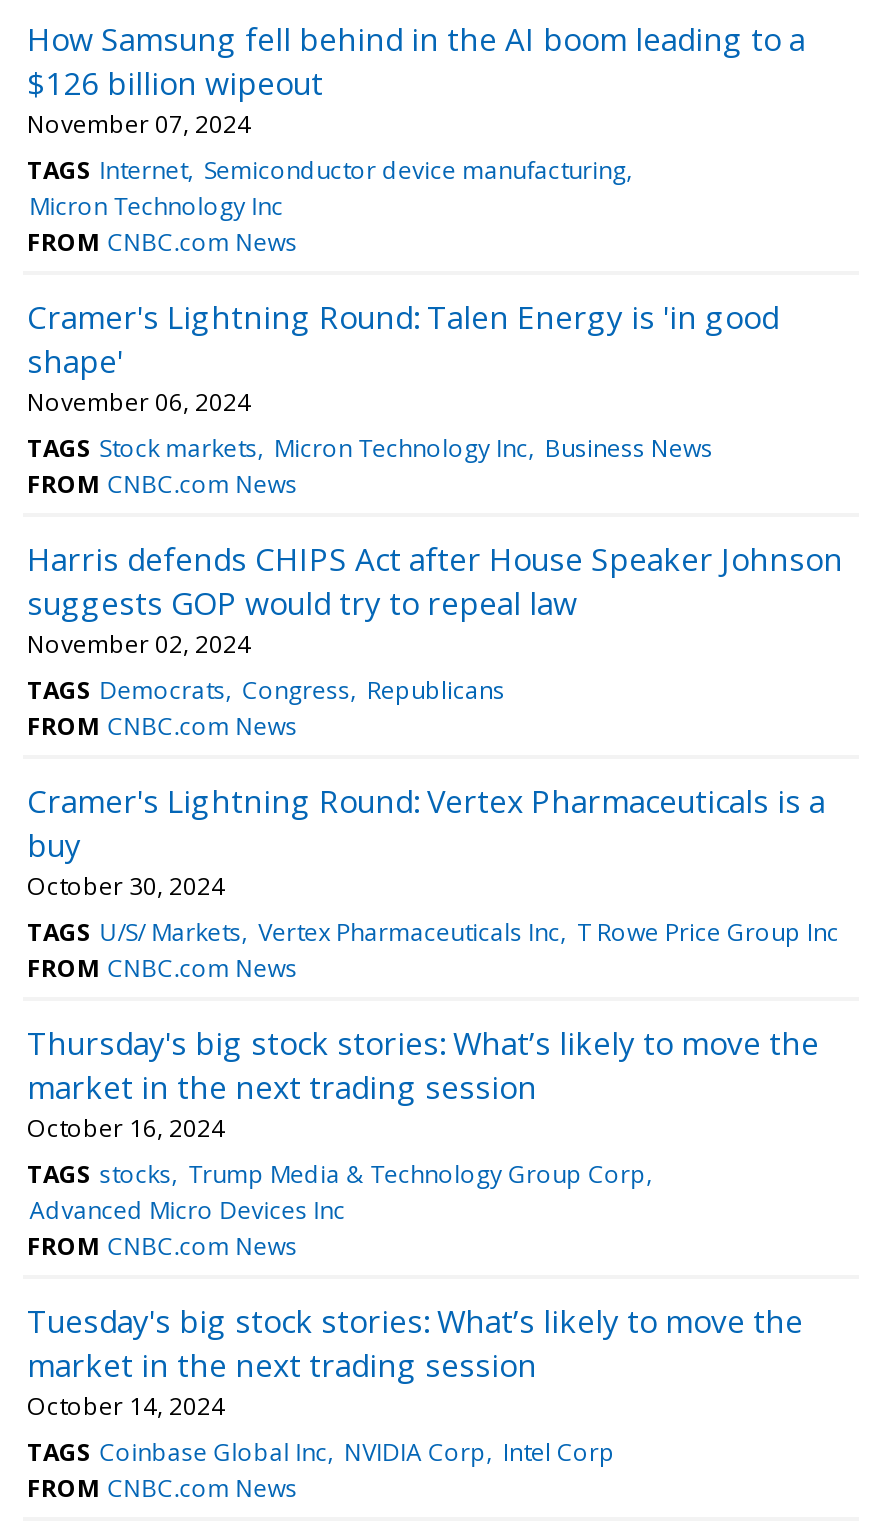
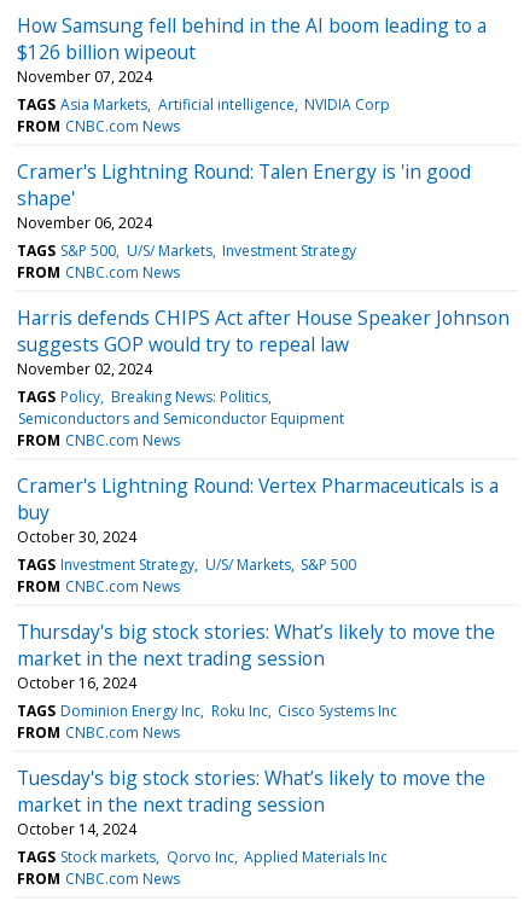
- TAGS Internet Semiconductor device manufacturing
- Micron Technology Inc
+ TAGS Asia Markets Artificial intelligence NVIDIA Corp

- TAGS Stock markets Micron Technology Inc Business News
+ TAGS S&P 500 U/S/ Markets Investment Strategy

- TAGS Democrats Congress Republicans
+ TAGS Policy Breaking News: Politics
+ Semiconductors and Semiconductor Equipment

- TAGS U/S/ Markets Vertex Pharmaceuticals Inc T Rowe Price Group Inc
+ TAGS Investment Strategy U/S/ Markets S&P 500

- TAGS stocks Trump Media & Technology Group Corp
- Advanced Micro Devices Inc
+ TAGS Dominion Energy Inc Roku Inc Cisco Systems Inc

- TAGS Coinbase Global Inc NVIDIA Corp Intel Corp
+ TAGS Stock markets Qorvo Inc Applied Materials Inc
